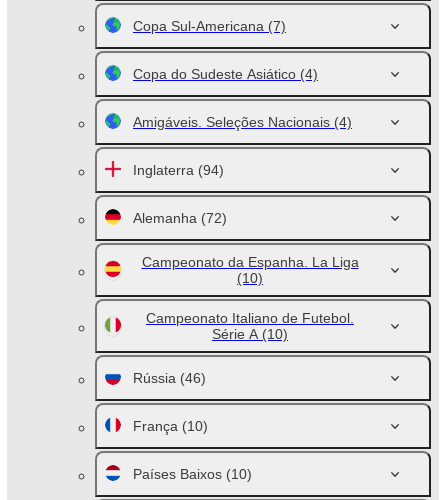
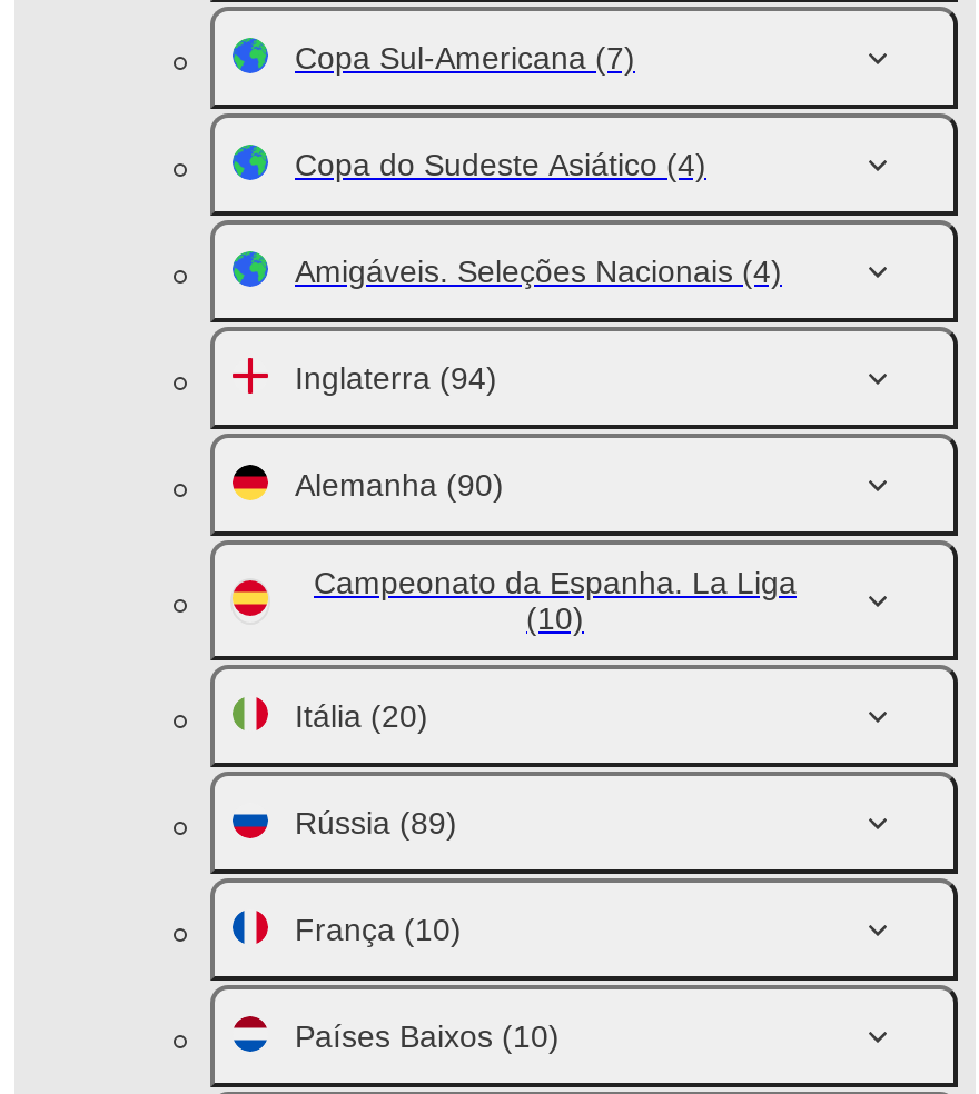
- Alemanha (72)
+ Alemanha (90)

- Campeonato Italiano de Futebol.
- Série A (10)
+ Itália (20)

- Rússia (46)
+ Rússia (89)
